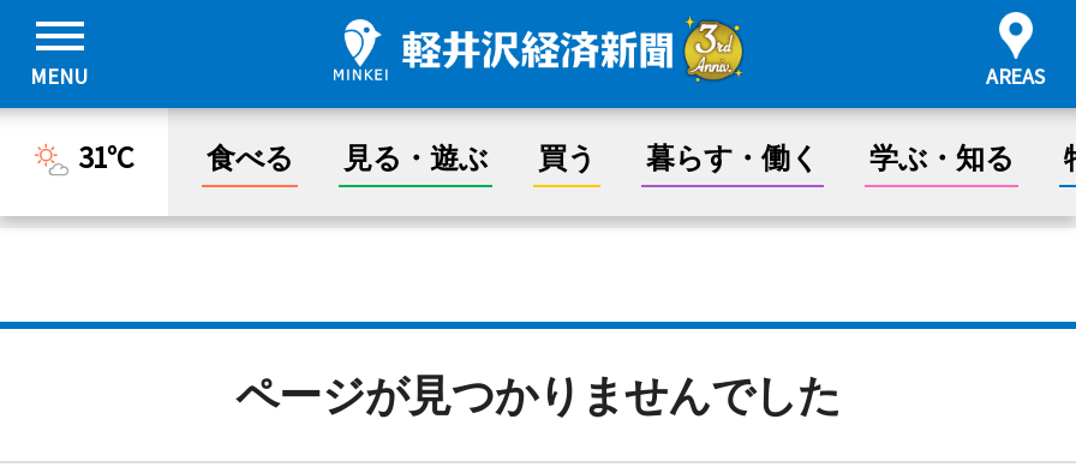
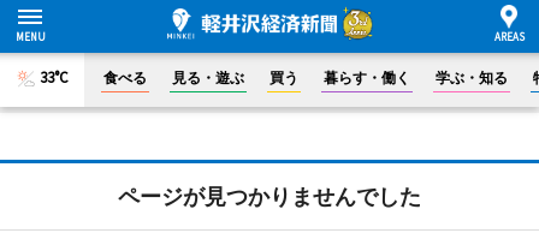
- 31°C
+ 33°C
